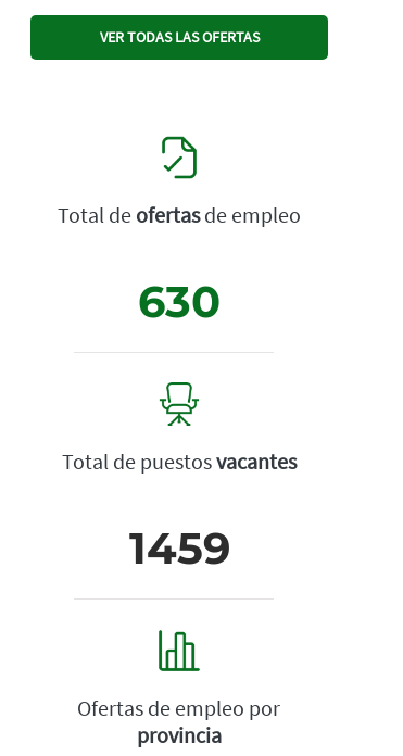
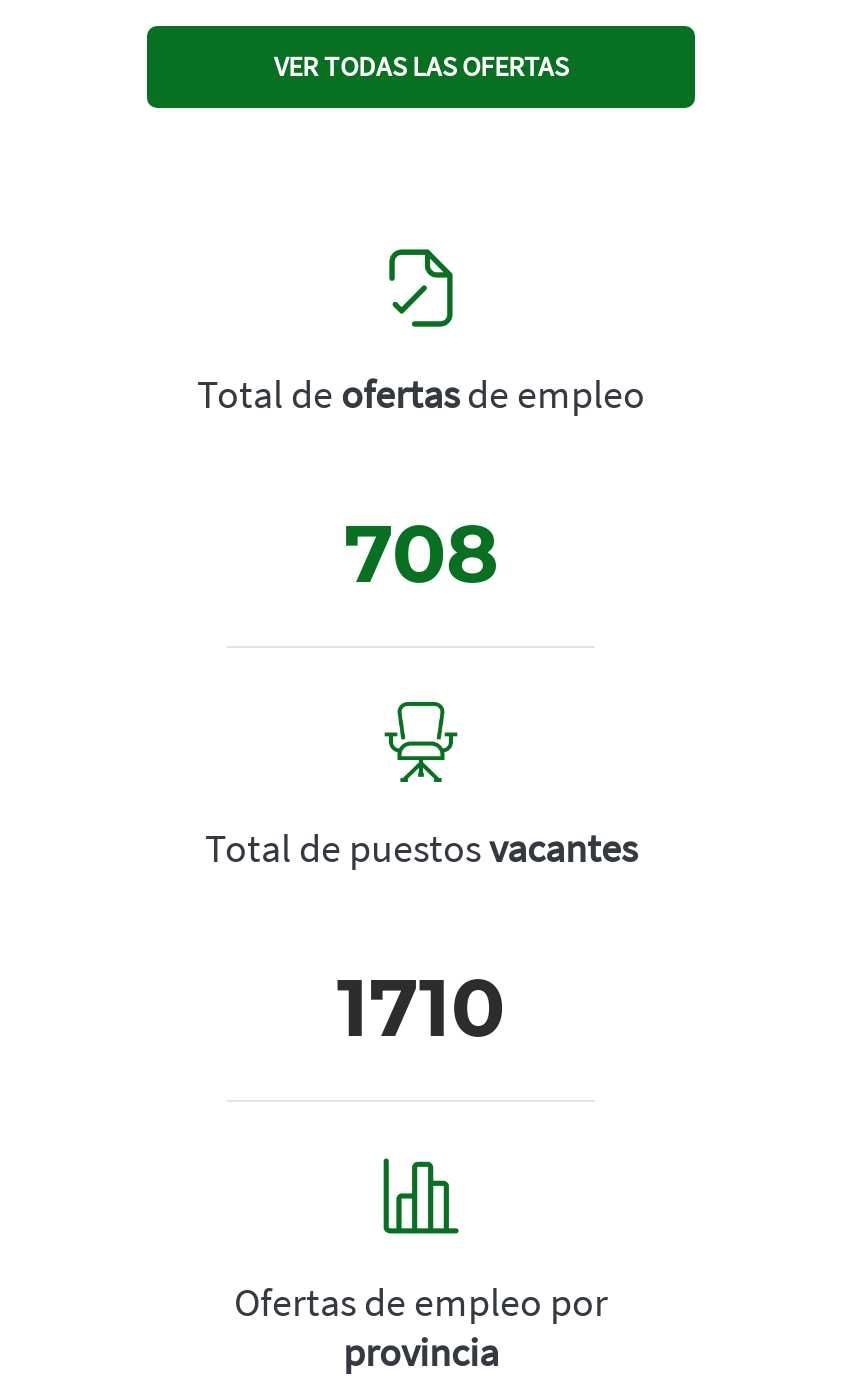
- 630
+ 708

- 1459
+ 1710
